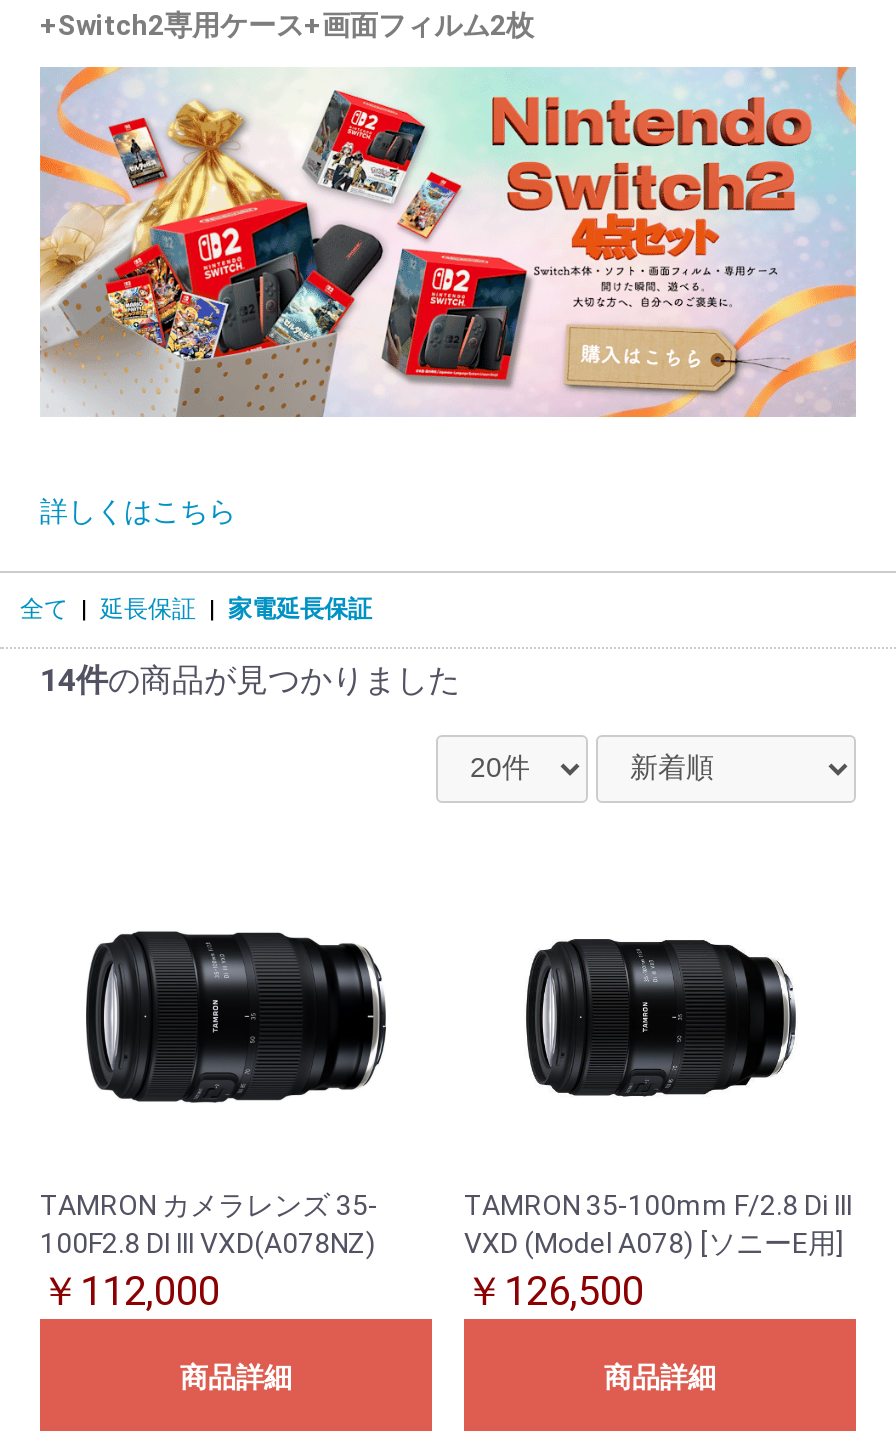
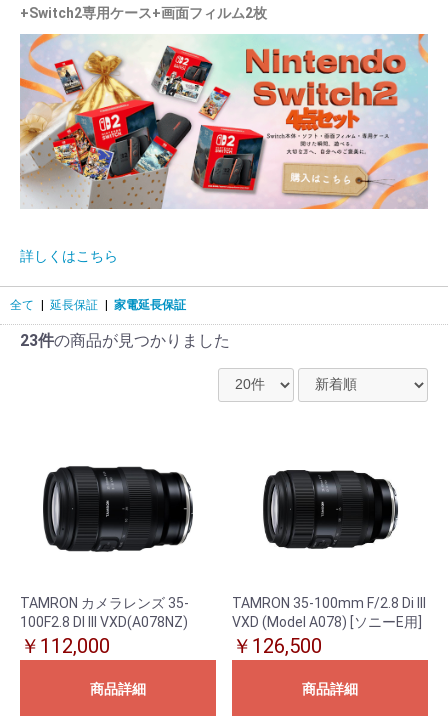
- 14件の商品が見つかりました
+ 23件の商品が見つかりました
